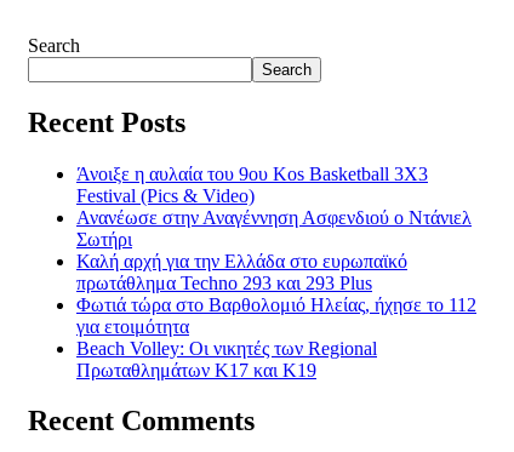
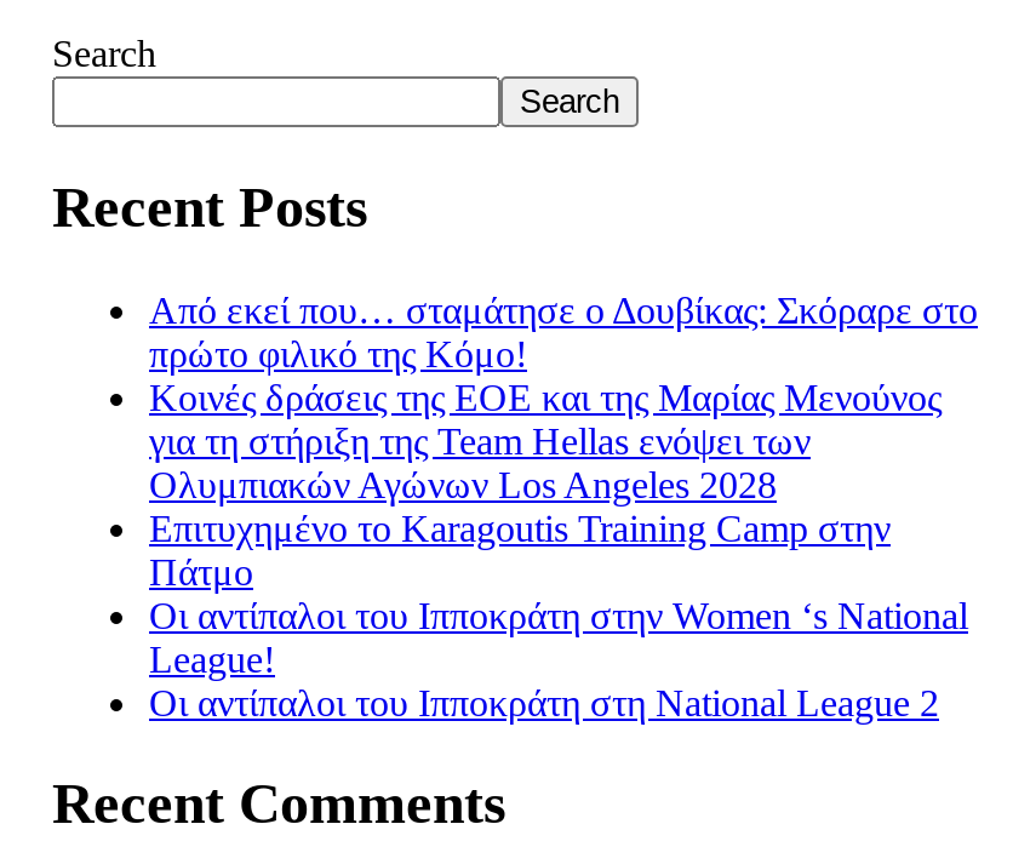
- Άνοιξε η αυλαία του 9ου Kos Basketball 3X3
- Festival (Pics & Video)
- Ανανέωσε στην Αναγέννηση Ασφενδιού ο Ντάνιελ
- Σωτήρι
- Καλή αρχή για την Ελλάδα στο ευρωπαϊκό
- πρωτάθλημα Techno 293 και 293 Plus
- Φωτιά τώρα στο Βαρθολομιό Ηλείας, ήχησε το 112
- για ετοιμότητα
- Beach Volley: Οι νικητές των Regional
- Πρωταθλημάτων Κ17 και Κ19
+ Από εκεί που… σταμάτησε ο Δουβίκας: Σκόραρε στο
+ πρώτο φιλικό της Κόμο!
+ Κοινές δράσεις της ΕΟΕ και της Μαρίας Μενούνος
+ για τη στήριξη της Team Hellas ενόψει των
+ Ολυμπιακών Αγώνων Los Angeles 2028
+ Επιτυχημένο το Karagoutis Training Camp στην
+ Πάτμο
+ Οι αντίπαλοι του Ιπποκράτη στην Women ‘s National
+ League!
+ Οι αντίπαλοι του Ιπποκράτη στη National League 2
